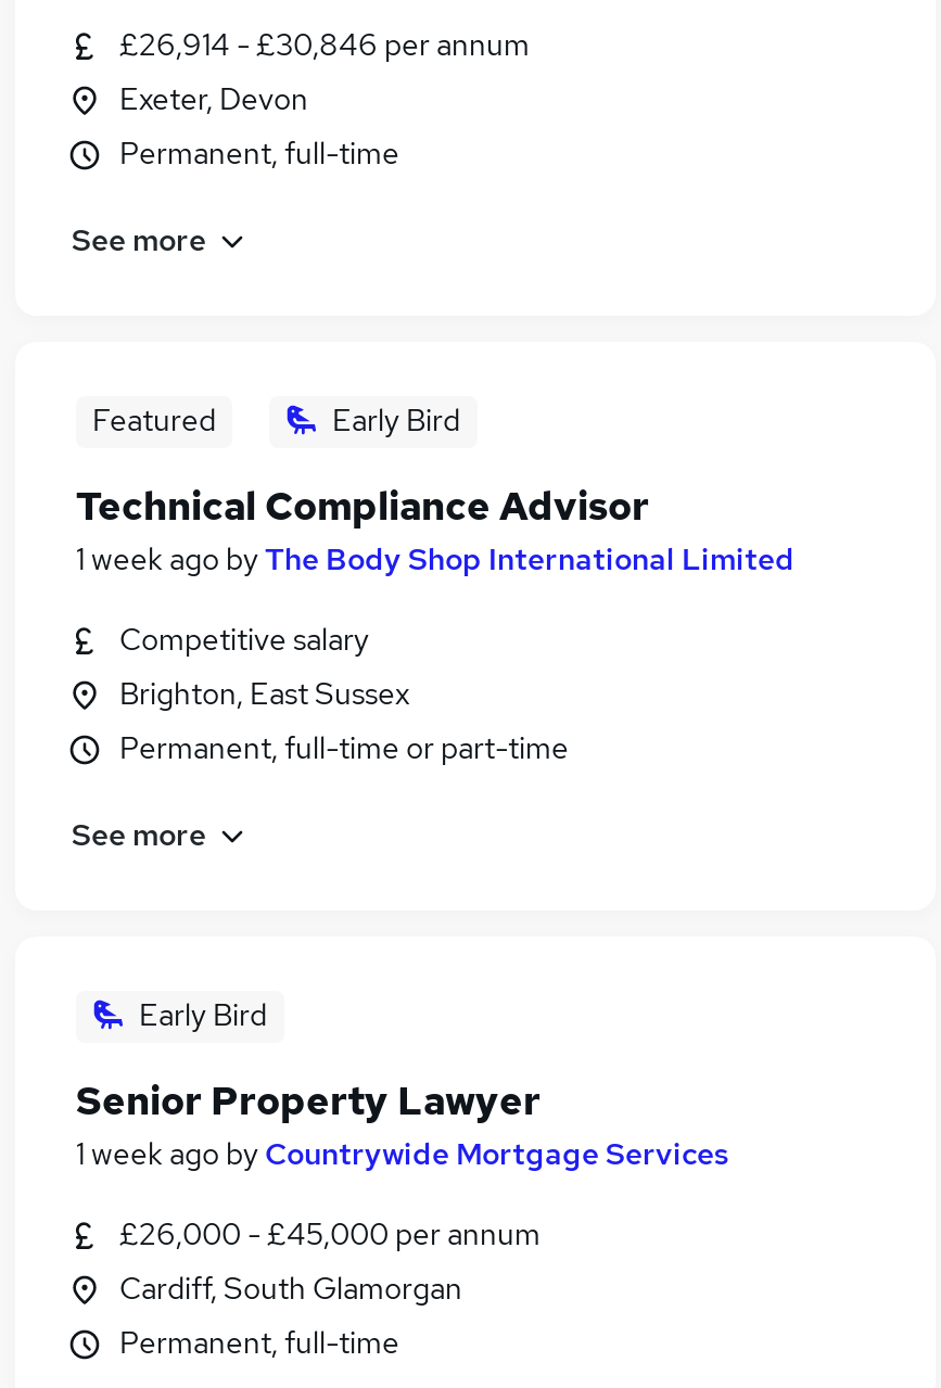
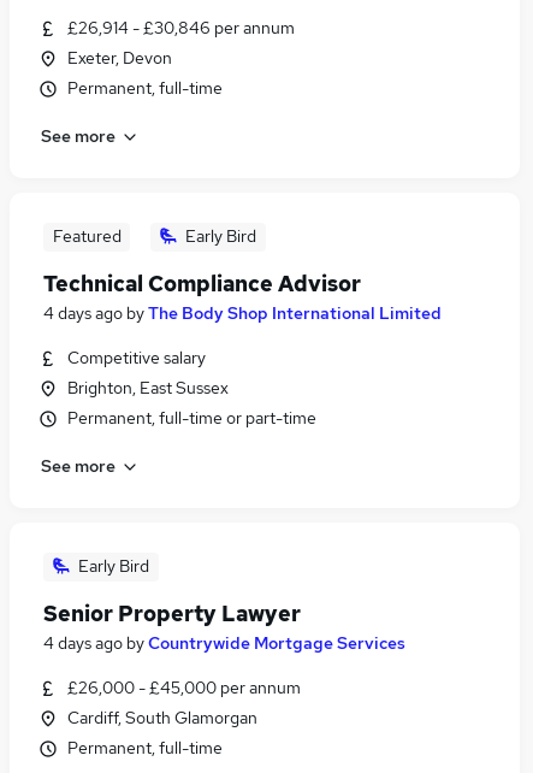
- 1 week ago by The Body Shop International Limited
+ 4 days ago by The Body Shop International Limited

- 1 week ago by Countrywide Mortgage Services
+ 4 days ago by Countrywide Mortgage Services
